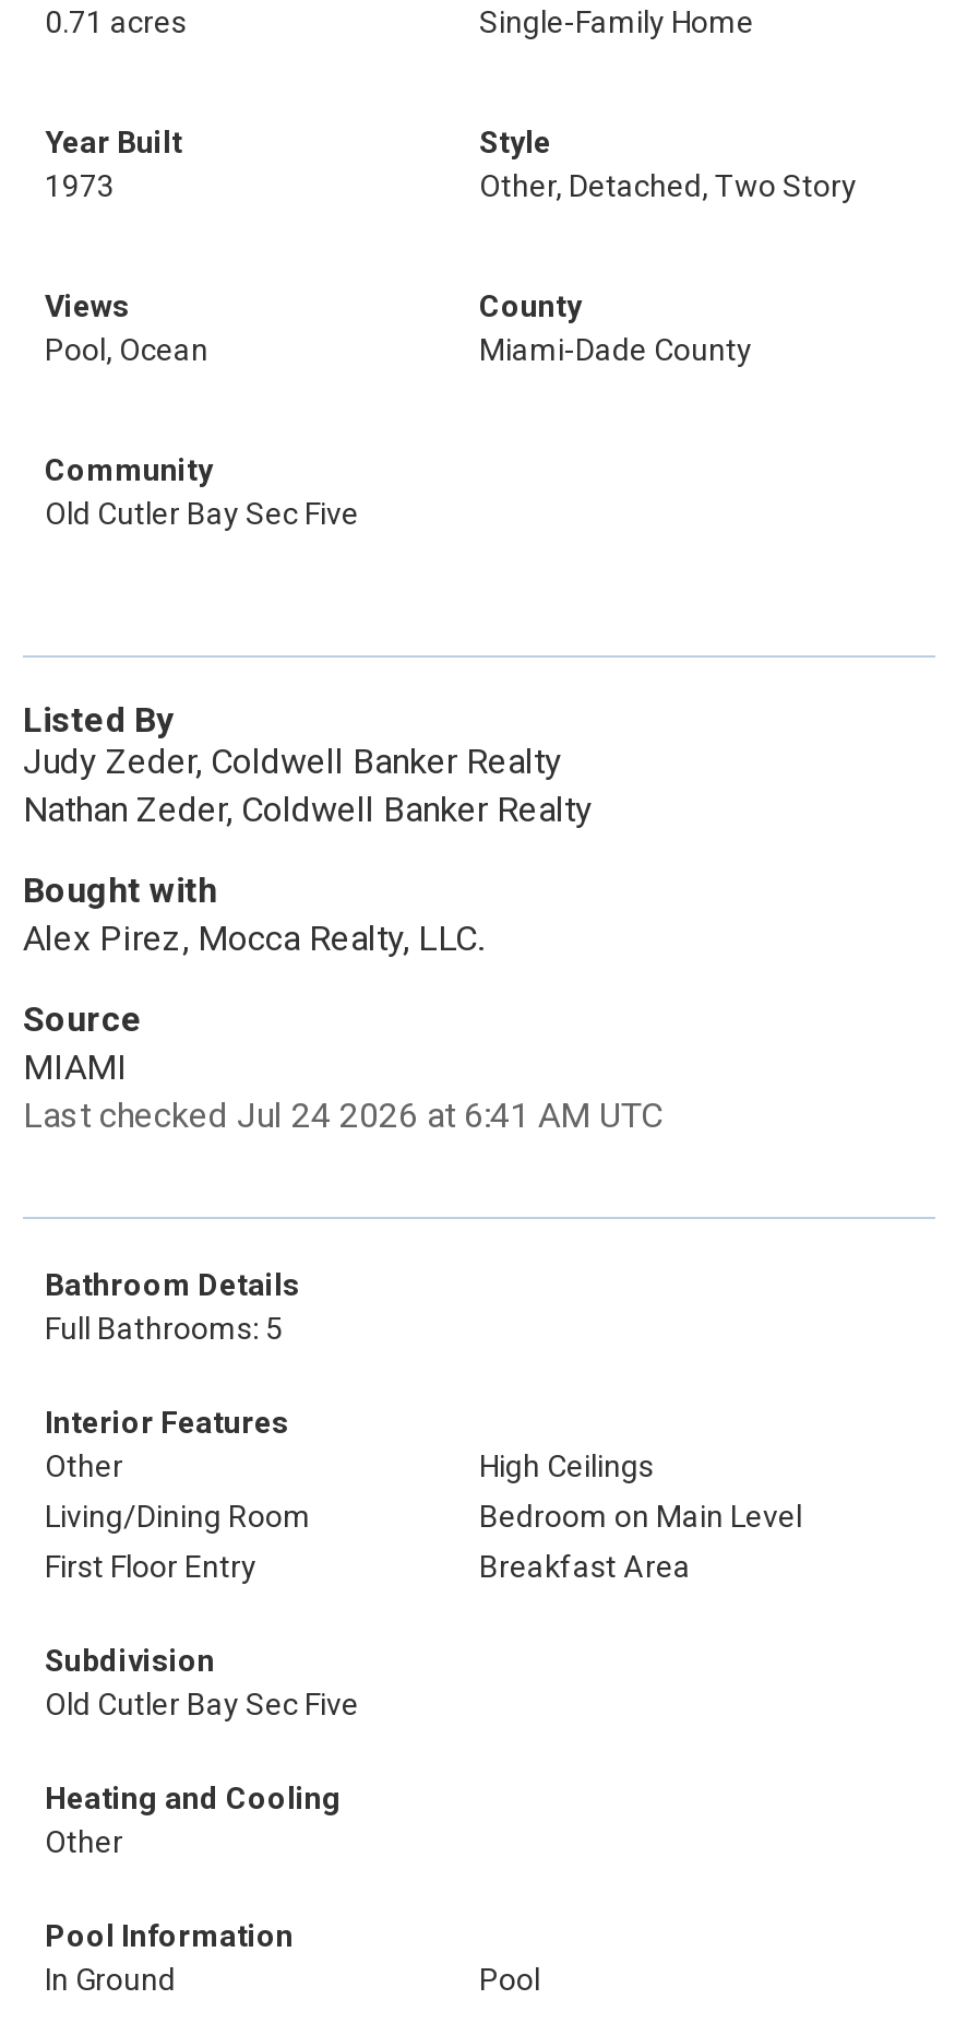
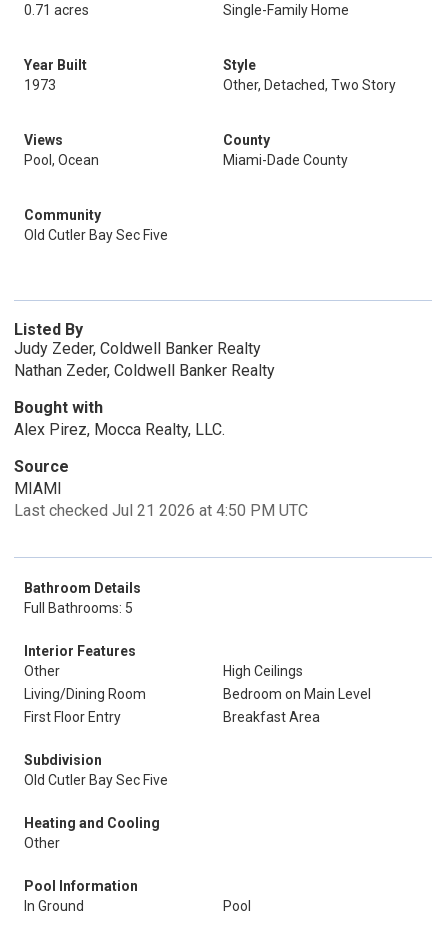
- Last checked Jul 24 2026 at 6:41 AM UTC
+ Last checked Jul 21 2026 at 4:50 PM UTC
